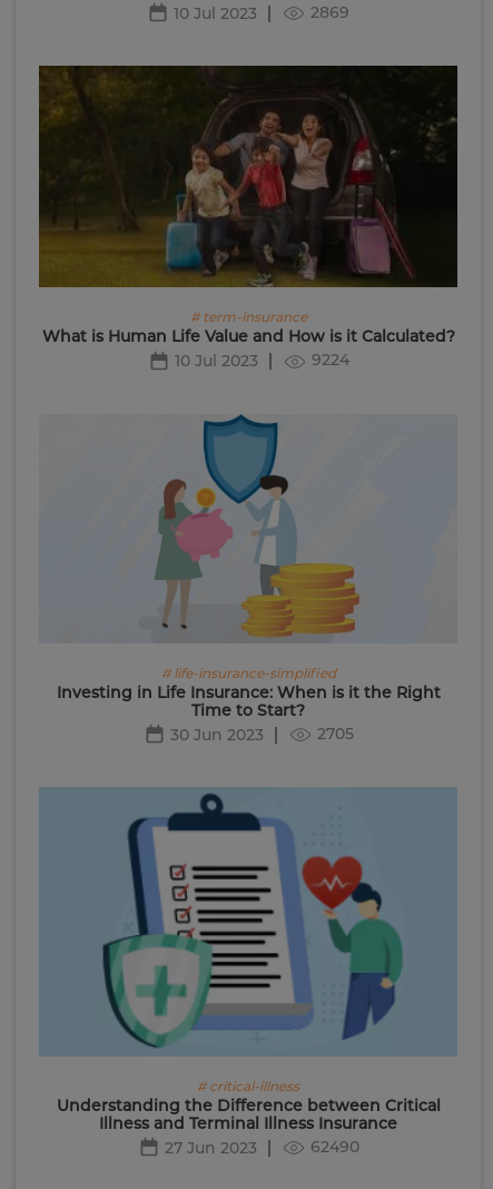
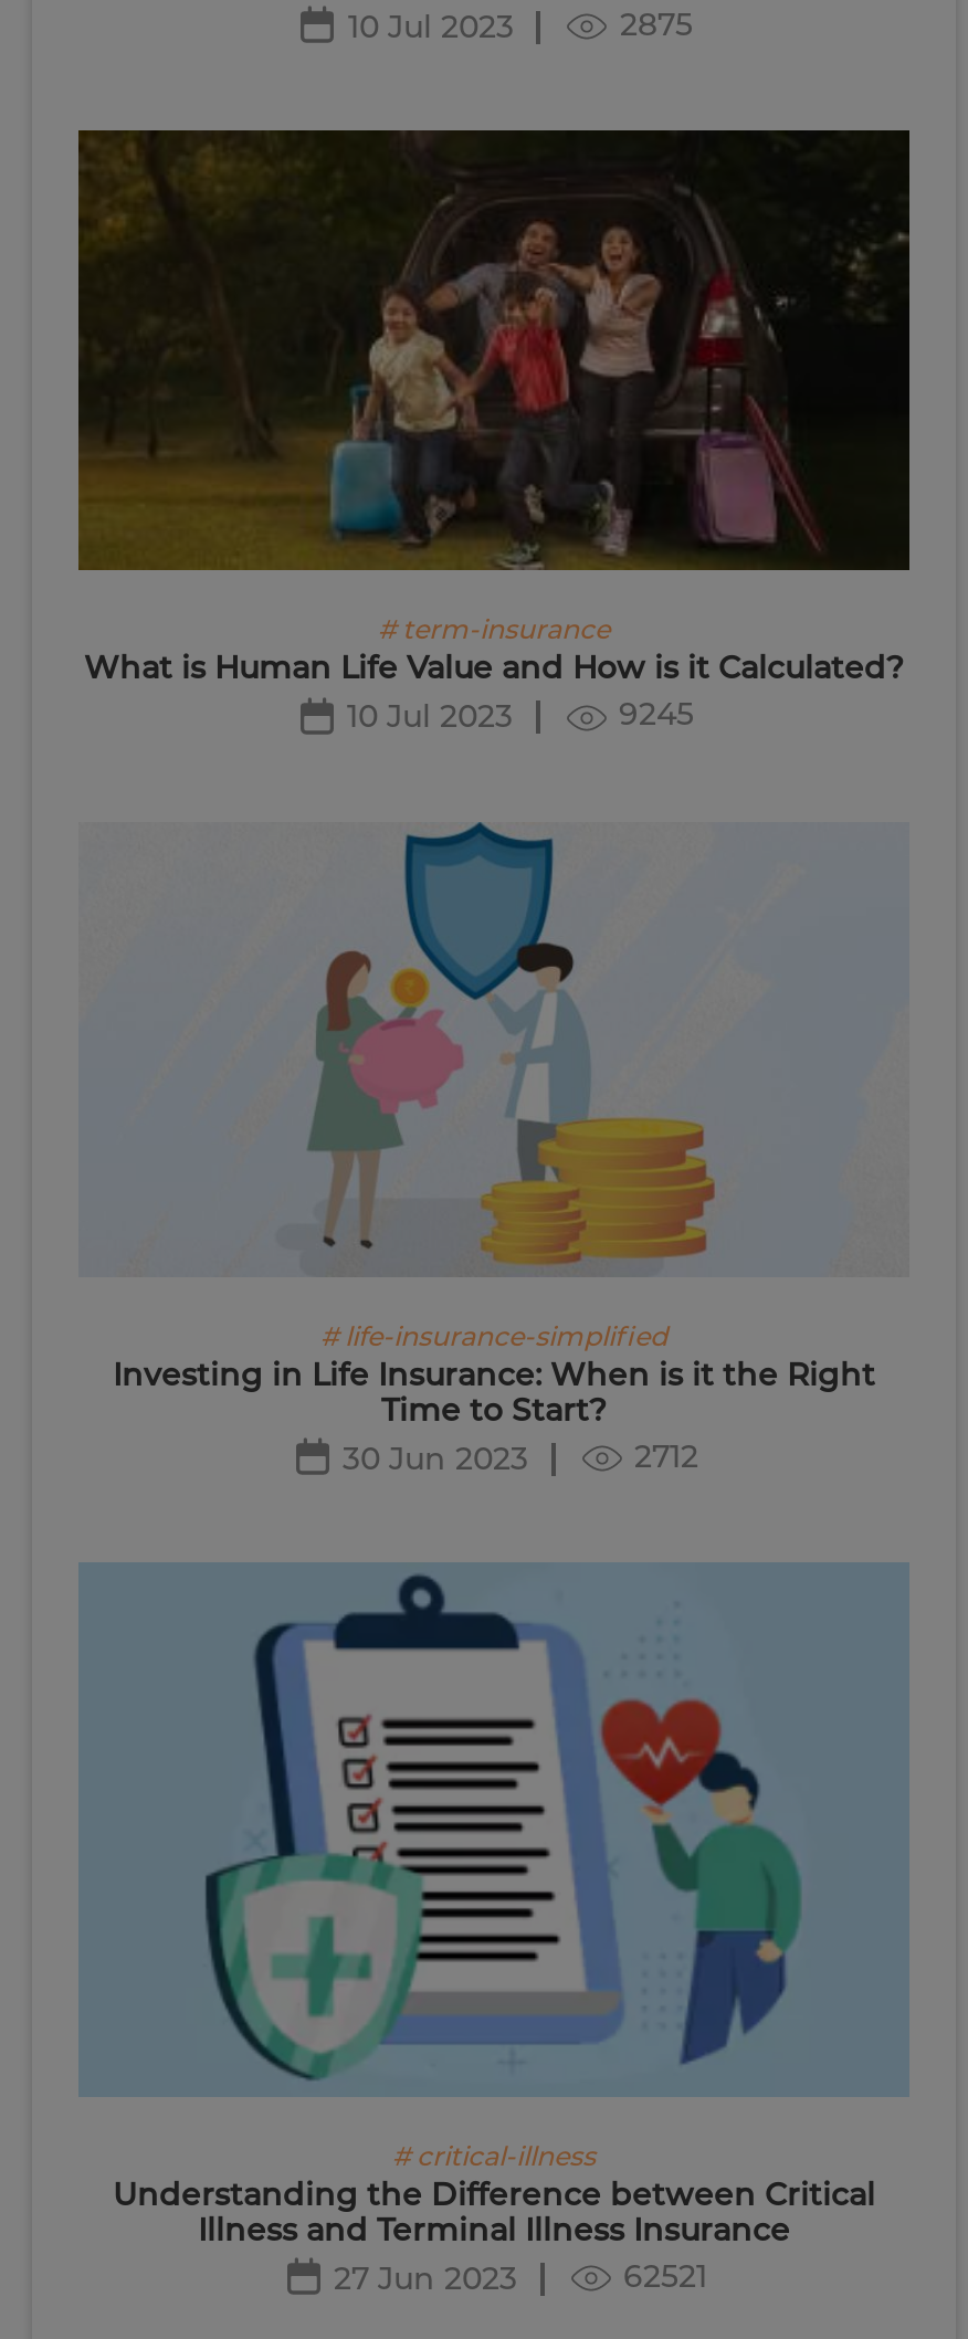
- 2869
+ 2875

- 9224
+ 9245

- 2705
+ 2712

- 62490
+ 62521
